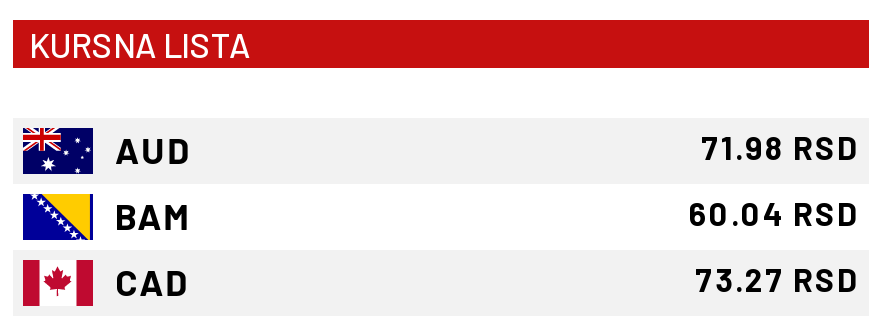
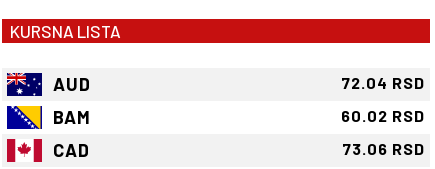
- 71.98 RSD
+ 72.04 RSD

- 60.04 RSD
+ 60.02 RSD

- 73.27 RSD
+ 73.06 RSD
